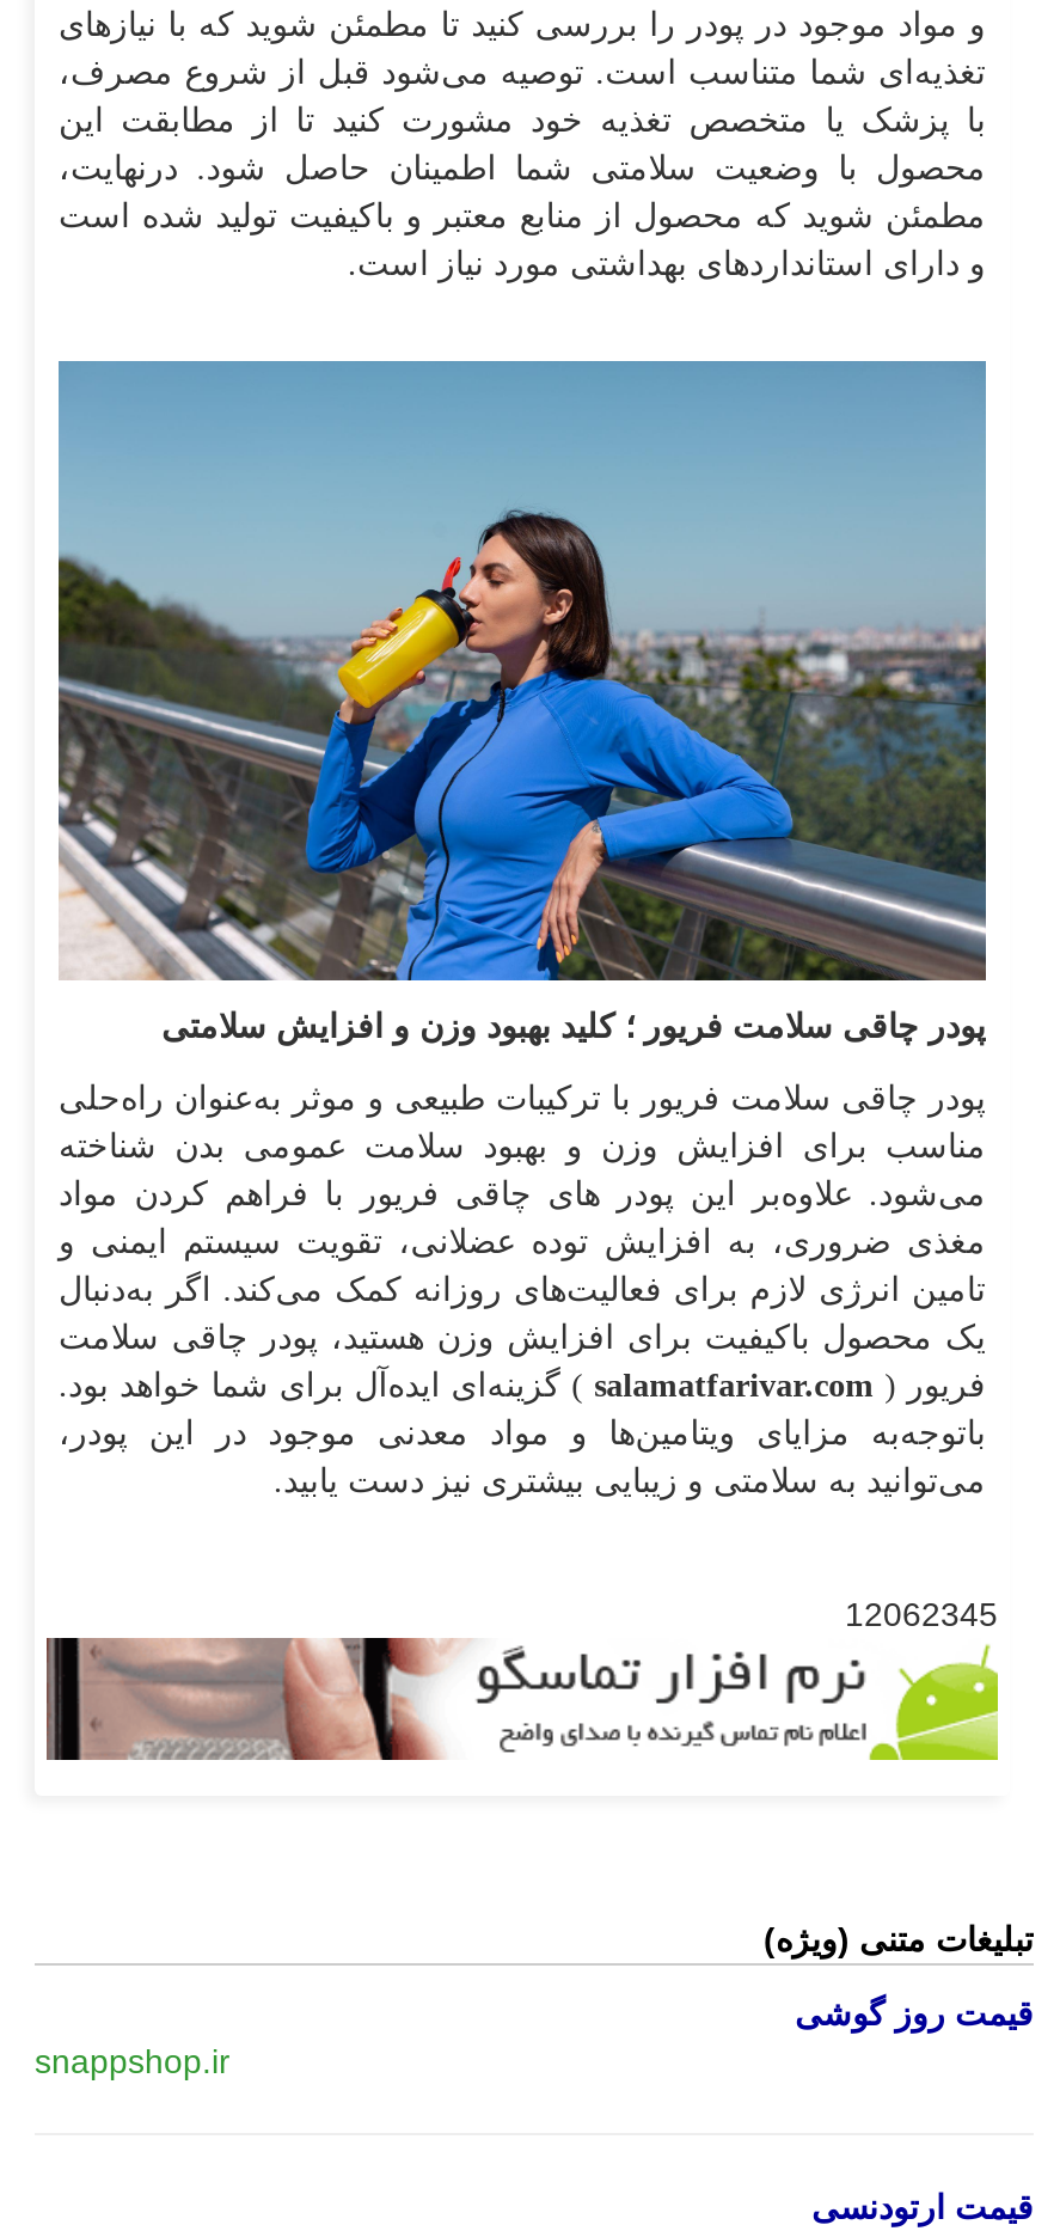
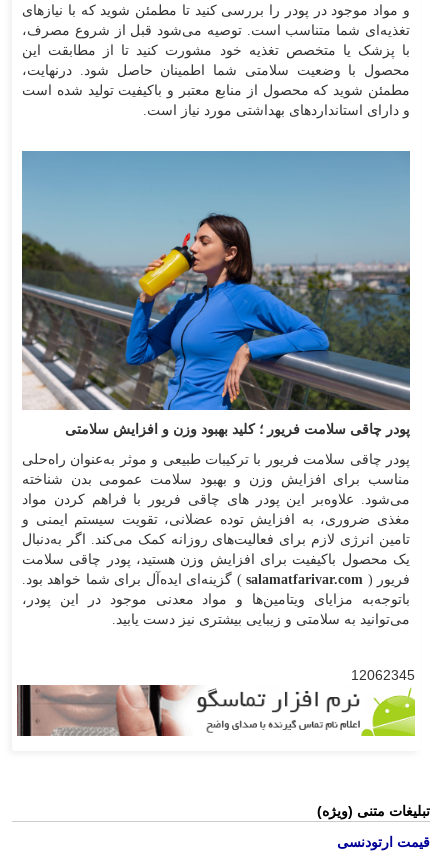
- قیمت روز گوشی
- snappshop.ir
